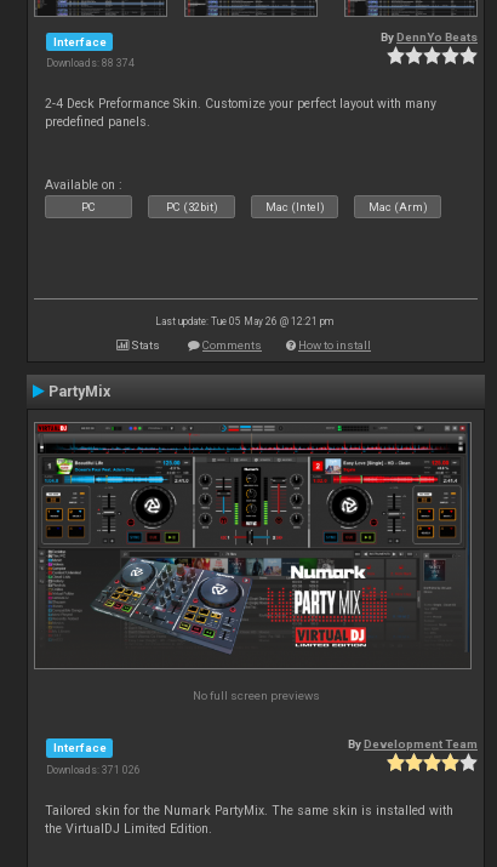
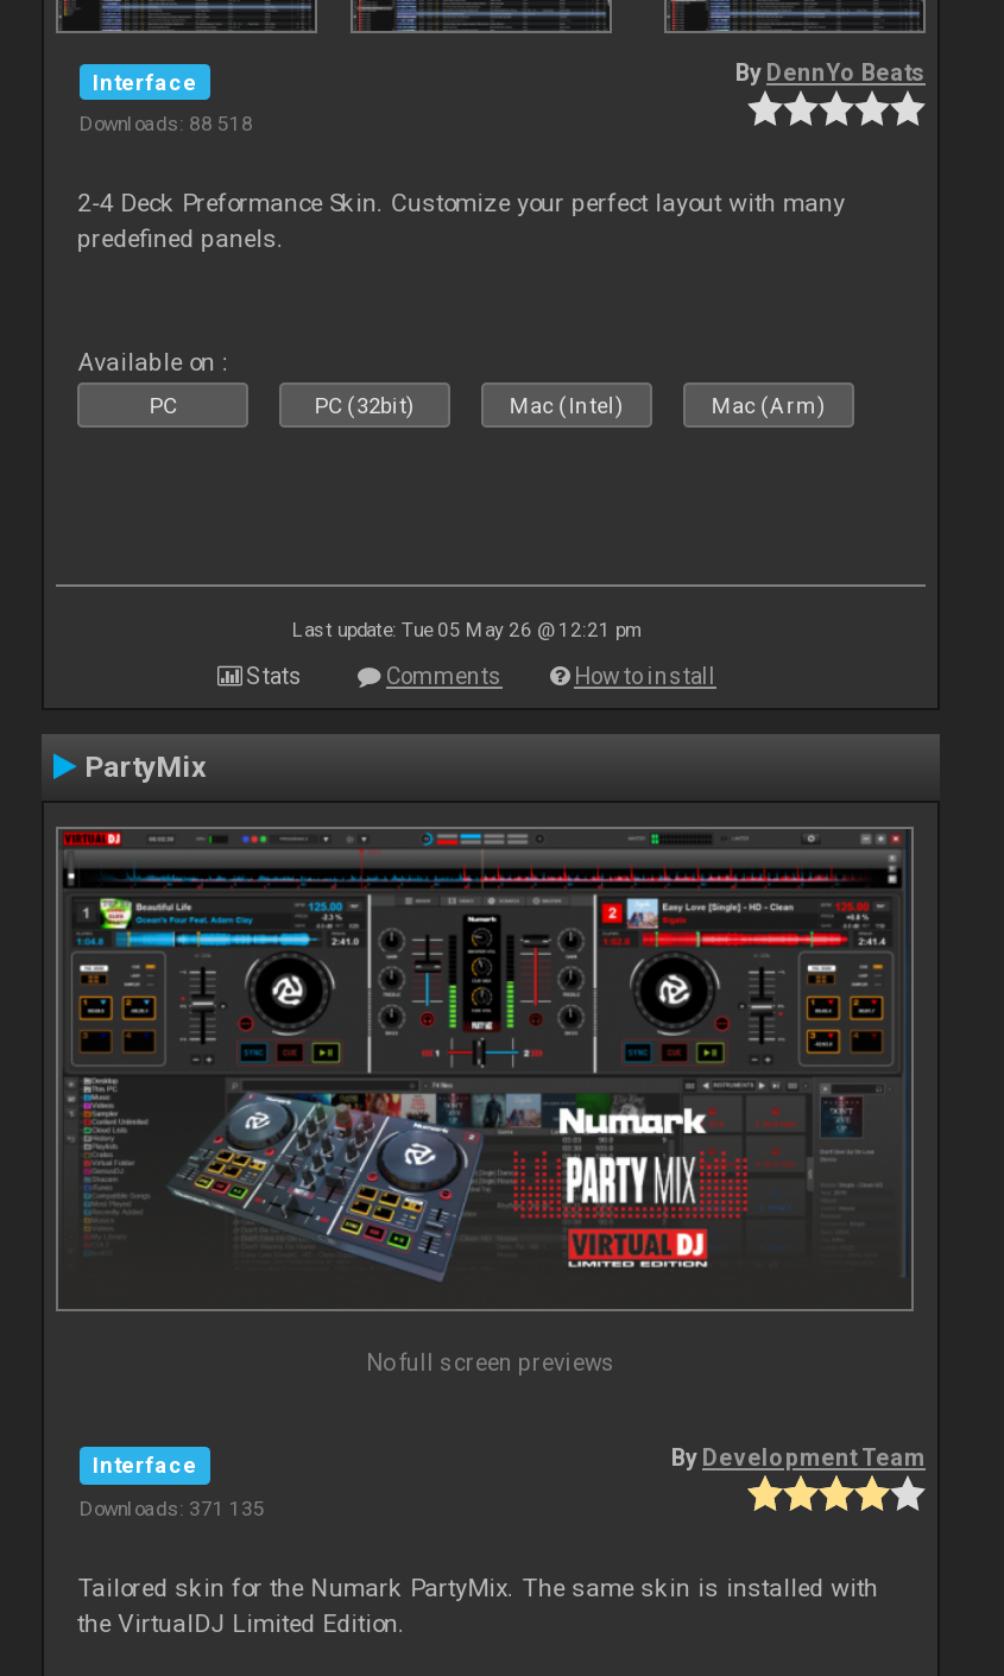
- Downloads: 88 374
+ Downloads: 88 518

- Downloads: 371 026
+ Downloads: 371 135
